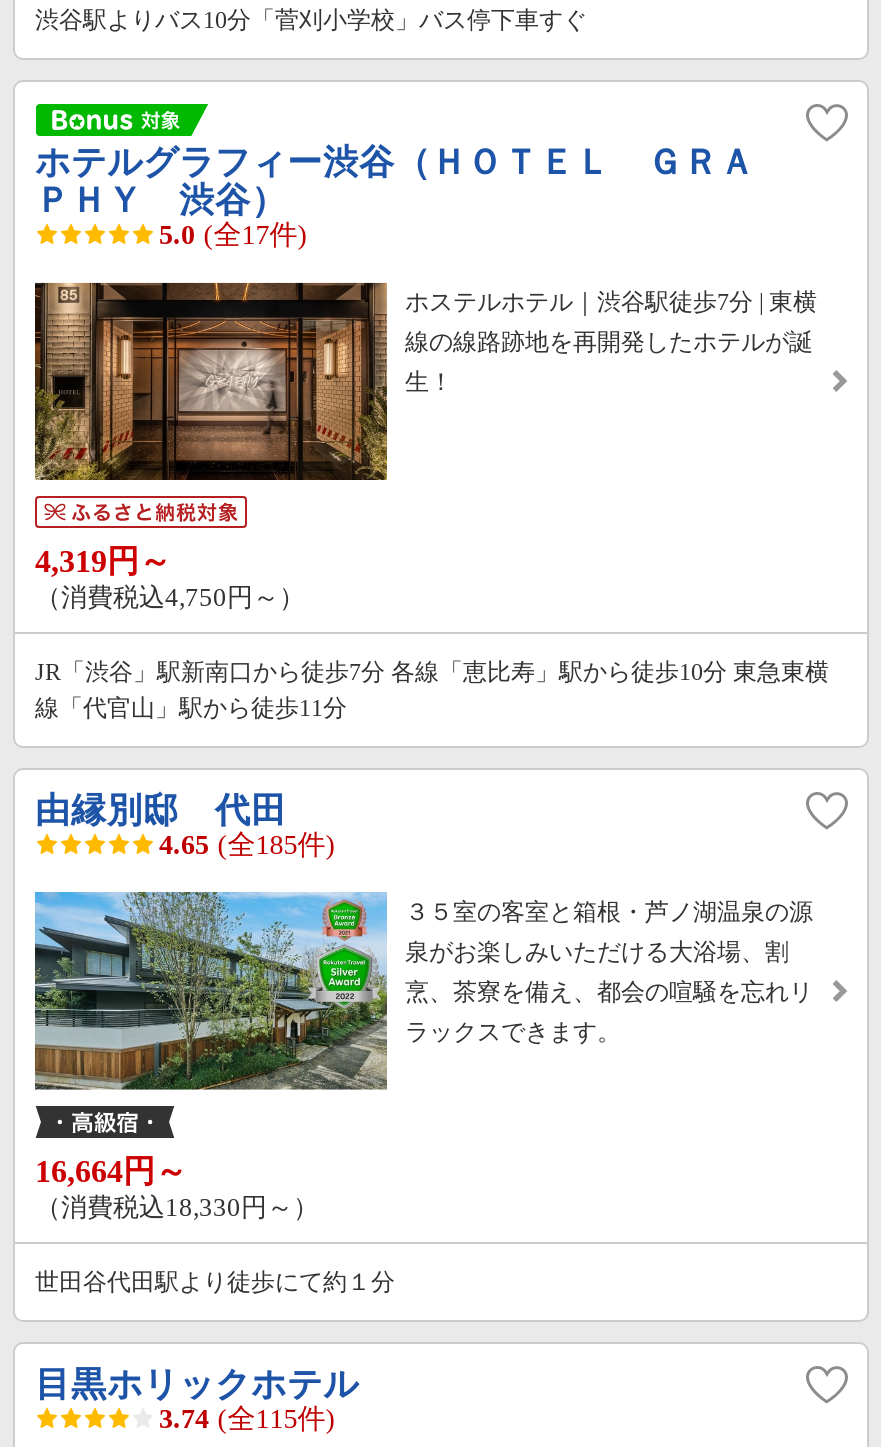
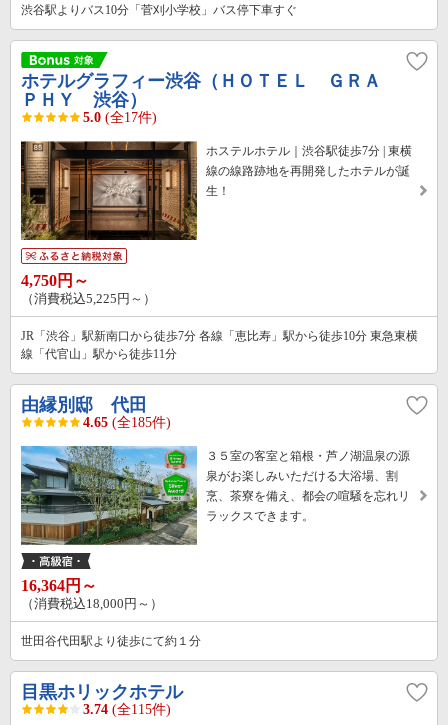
- 4,319円～
+ 4,750円～

- （消費税込4,750円～）
+ （消費税込5,225円～）

- 16,664円～
+ 16,364円～

- （消費税込18,330円～）
+ （消費税込18,000円～）
